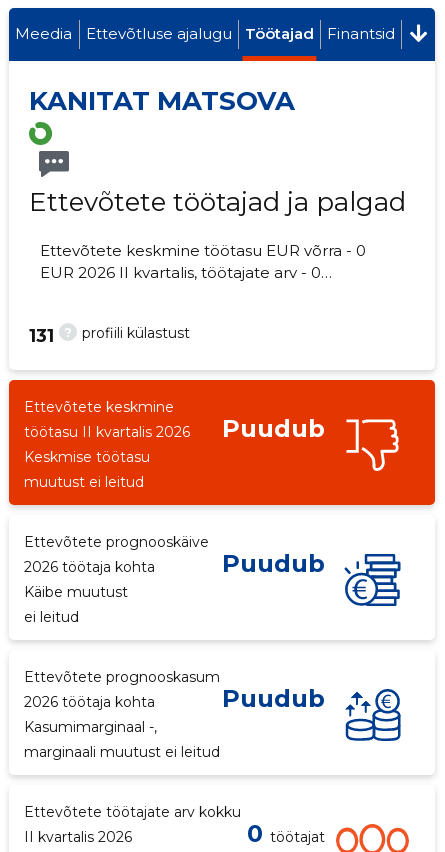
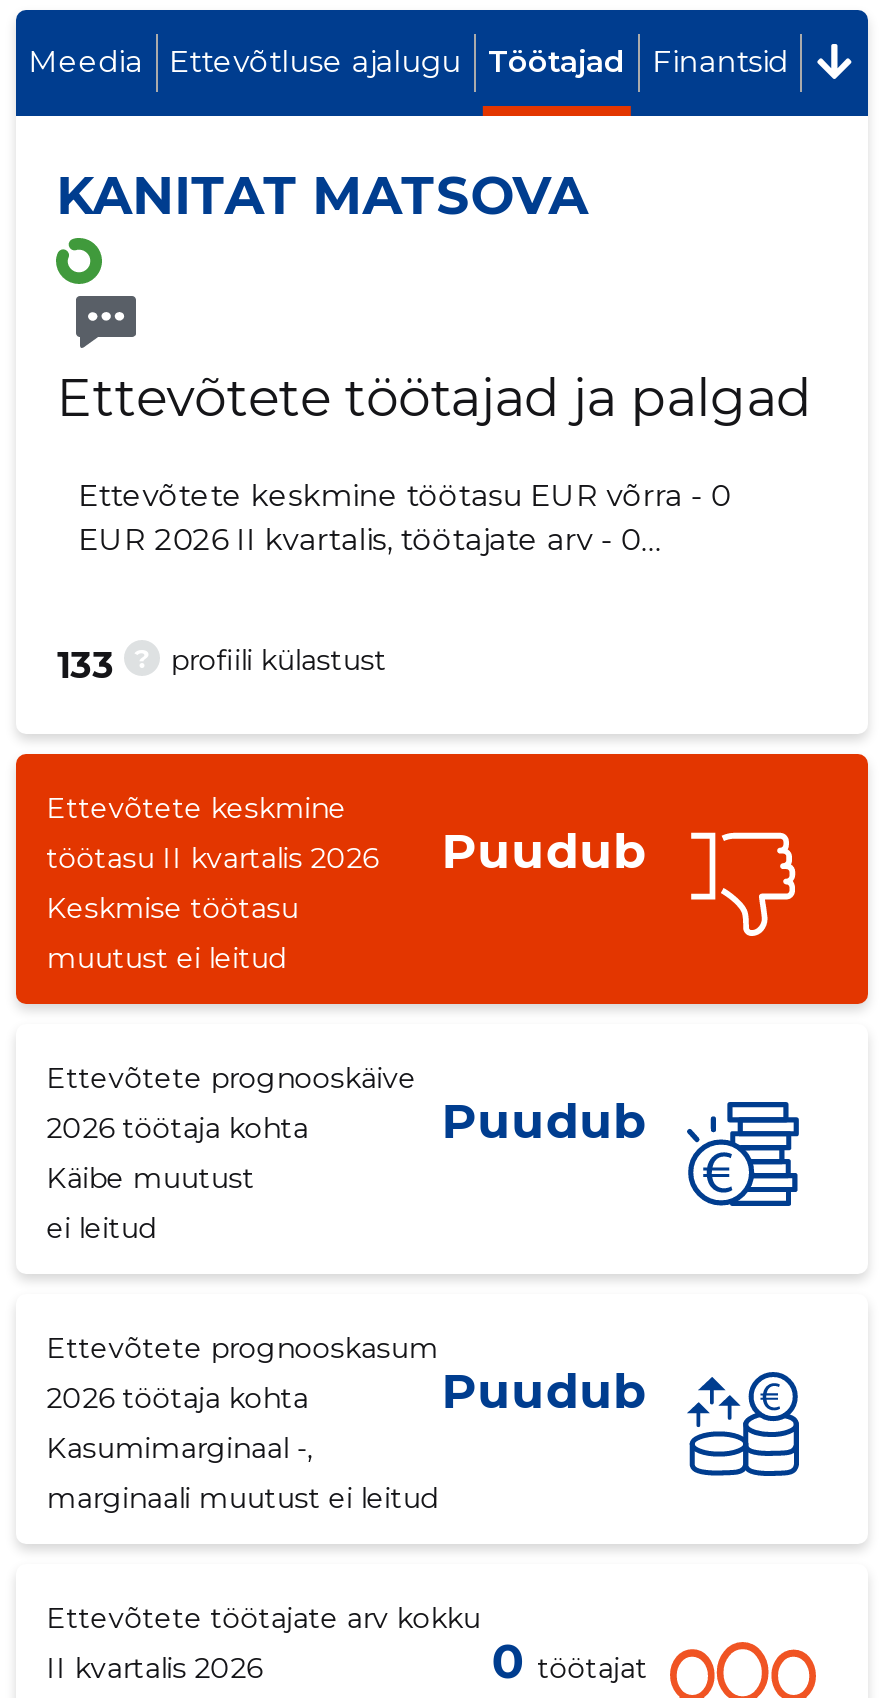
- 131
+ 133
